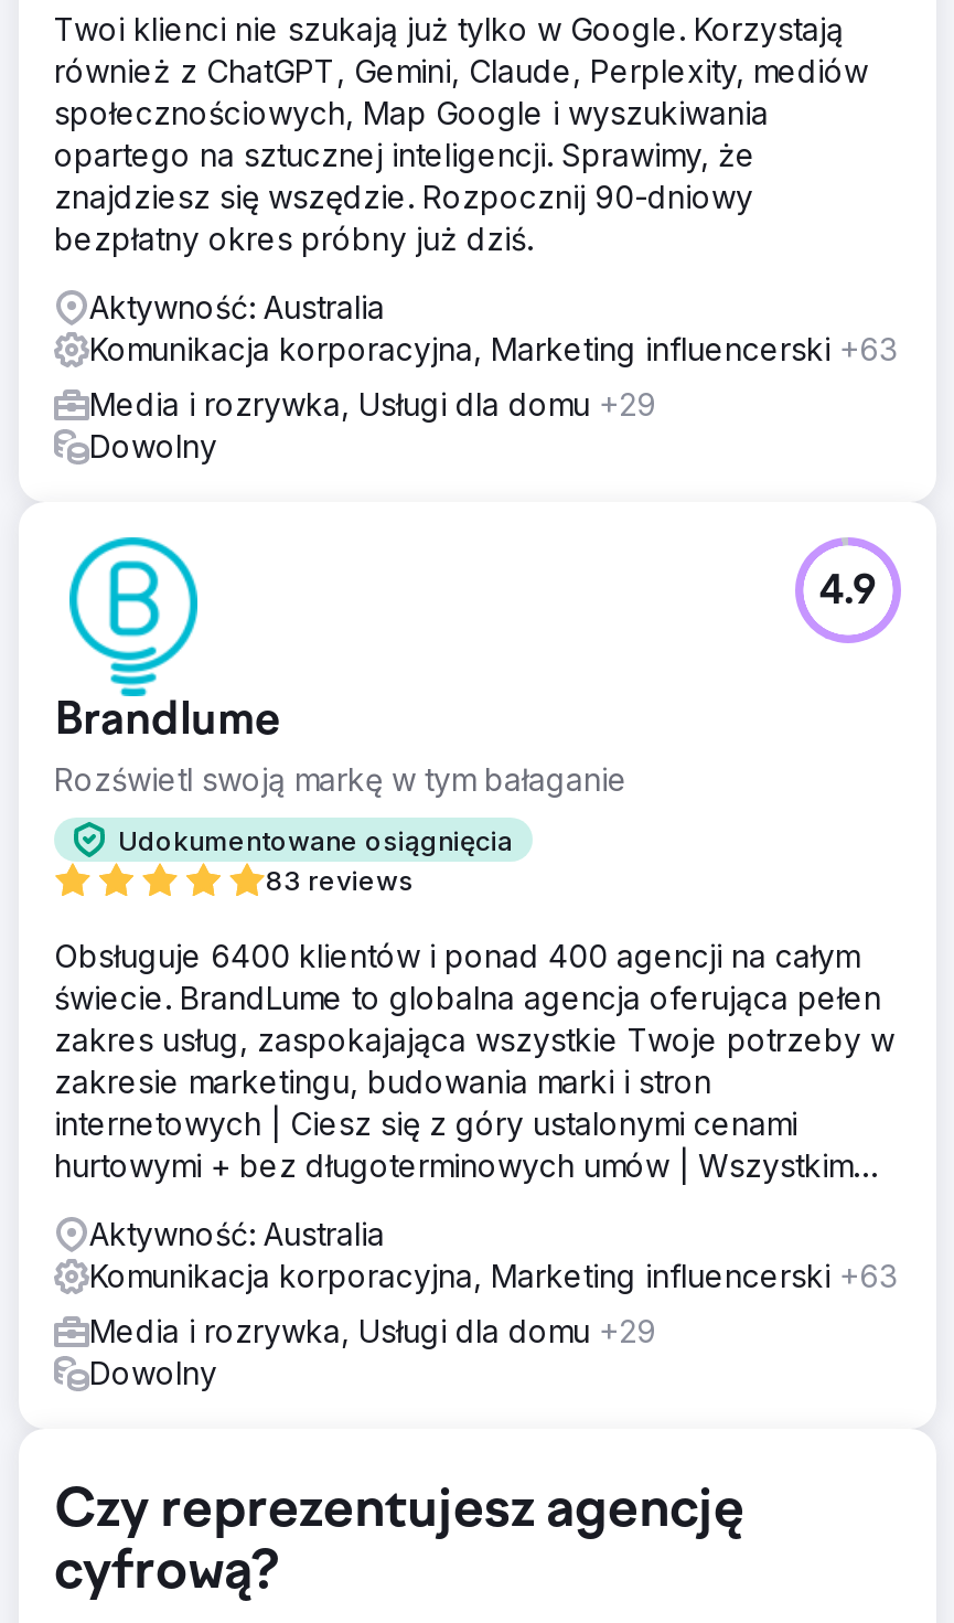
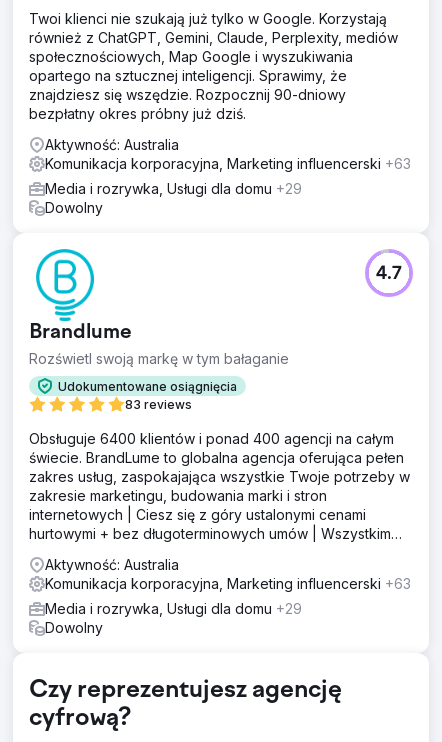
- 4.9
+ 4.7
